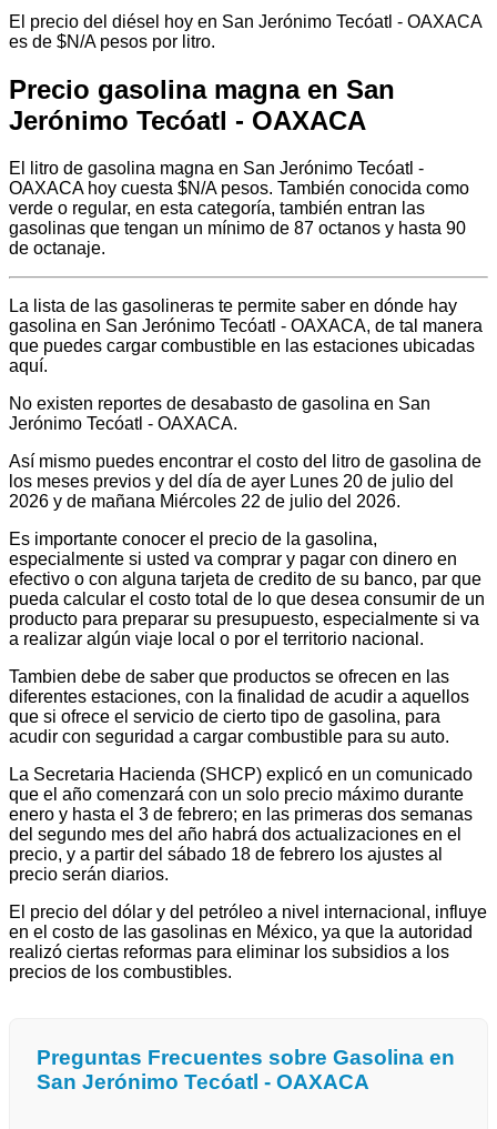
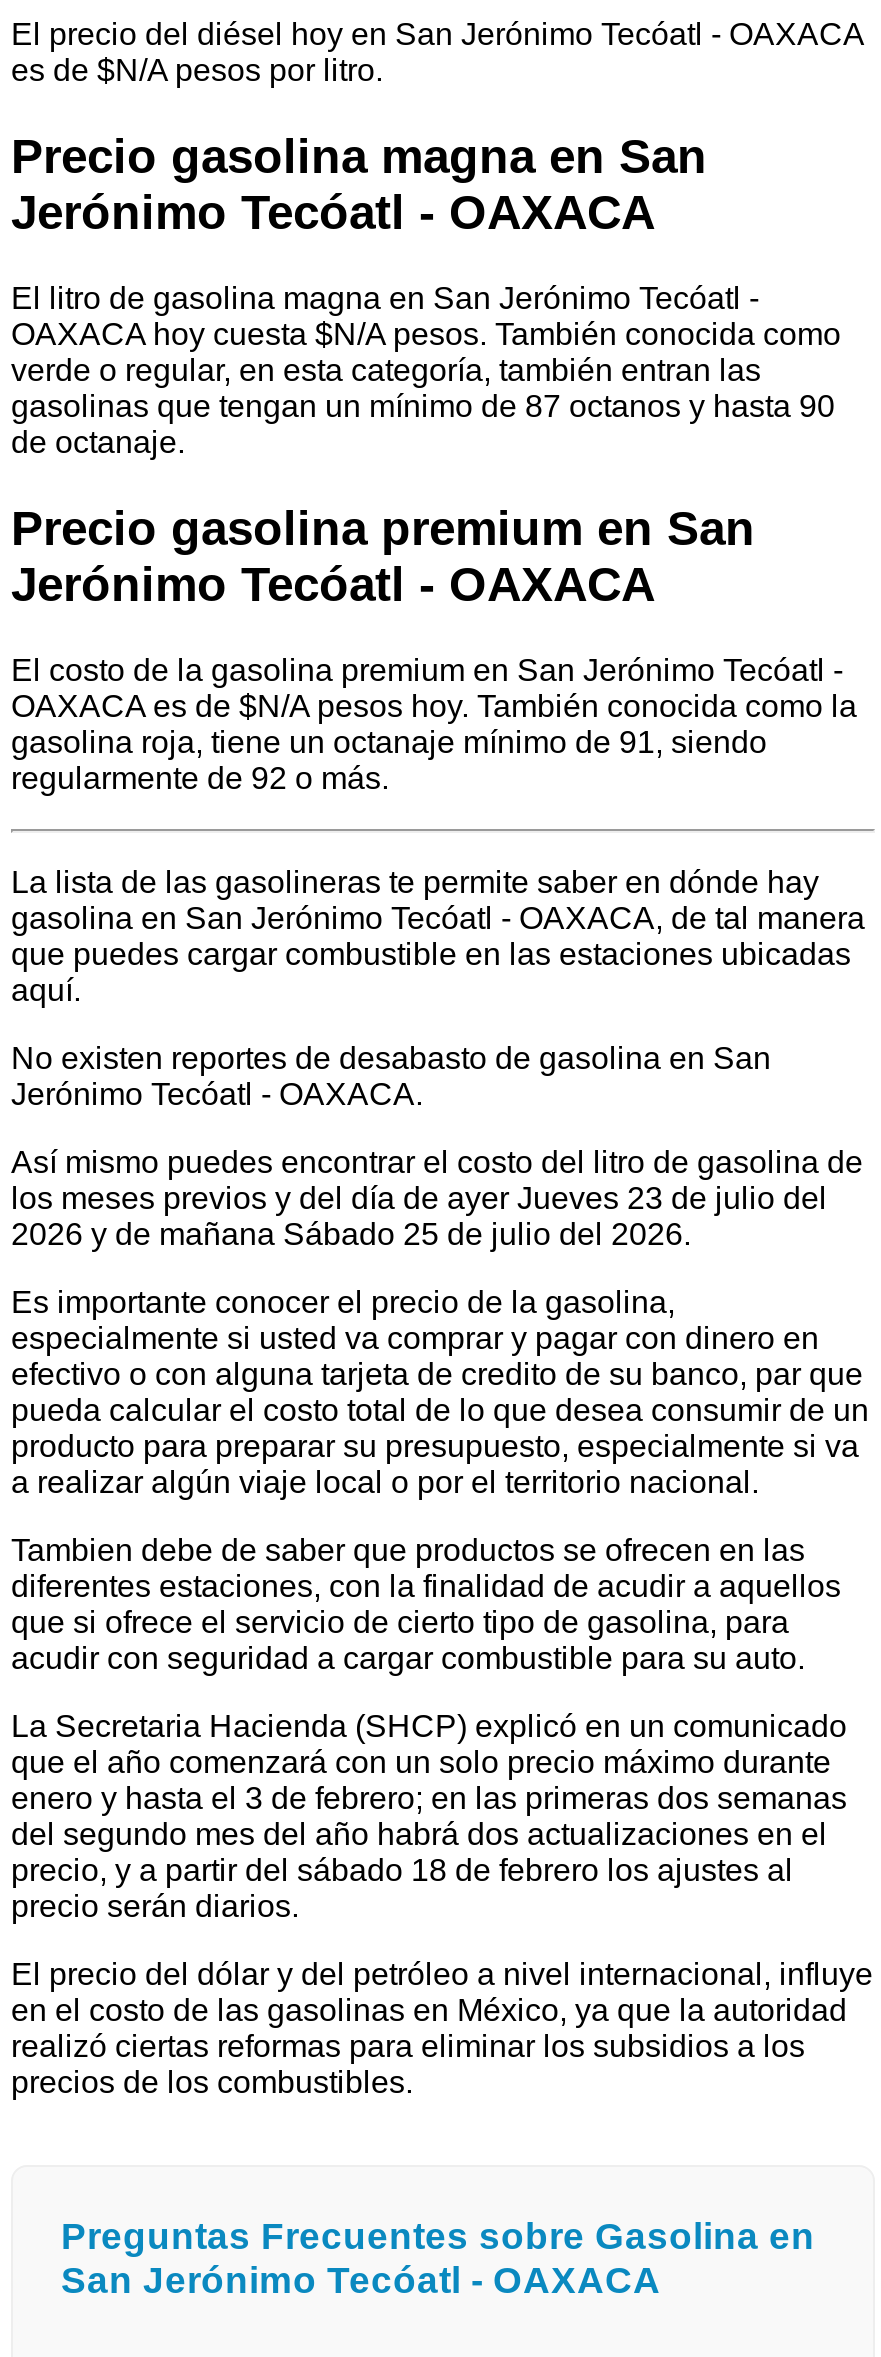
+ Precio gasolina premium en San
+ Jerónimo Tecóatl - OAXACA
+ El costo de la gasolina premium en San Jerónimo Tecóatl -
+ OAXACA es de $N/A pesos hoy. También conocida como la
+ gasolina roja, tiene un octanaje mínimo de 91, siendo
+ regularmente de 92 o más.

- los meses previos y del día de ayer Lunes 20 de julio del
+ los meses previos y del día de ayer Jueves 23 de julio del

- 2026 y de mañana Miércoles 22 de julio del 2026.
+ 2026 y de mañana Sábado 25 de julio del 2026.
